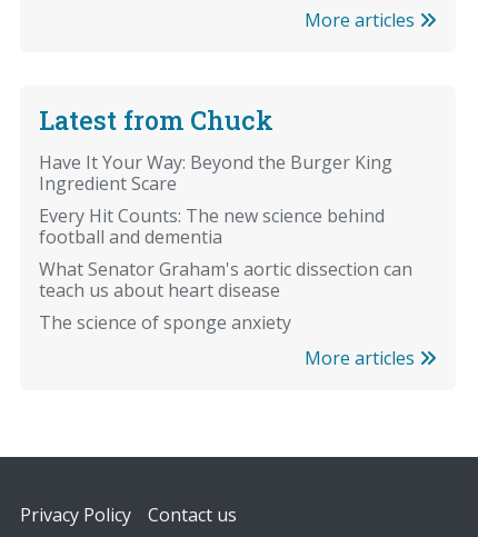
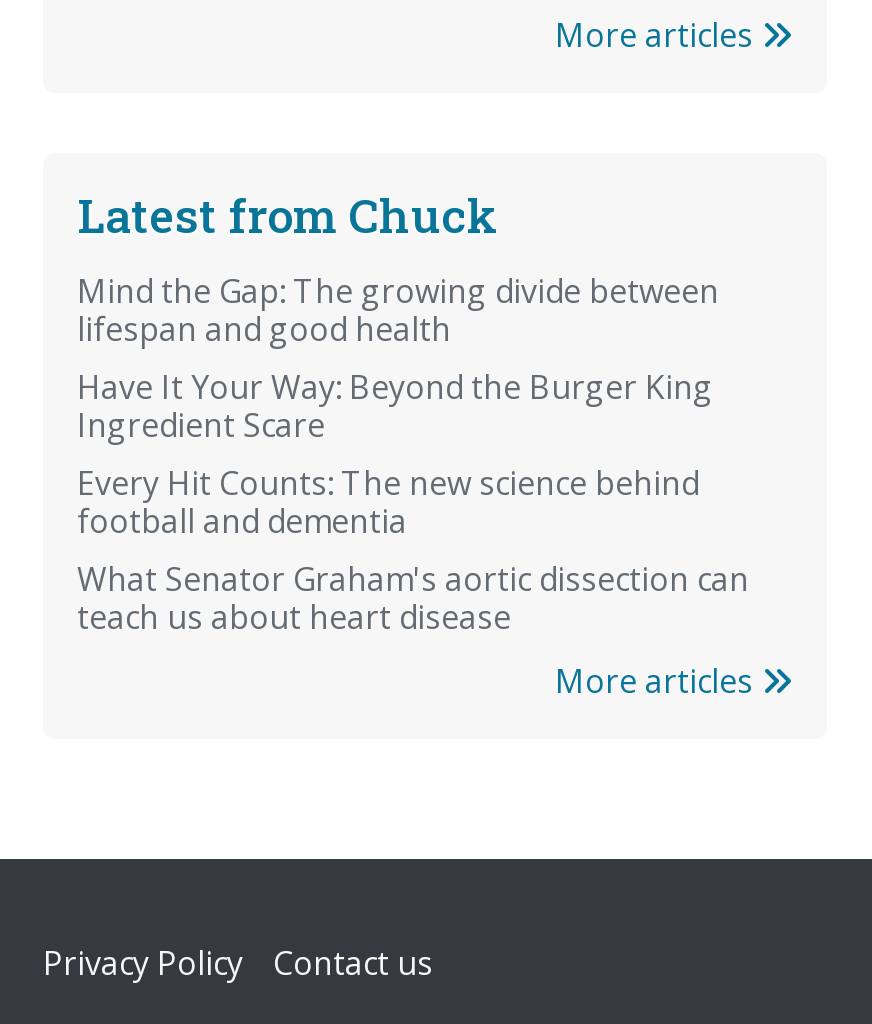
+ Mind the Gap: The growing divide between
+ lifespan and good health

moved down: Have It Your Way: Beyond the Burger King | Ingredient Scare | Every Hit Counts: The new science behind | football and dementia | What Senator Graham's aortic dissection can | teach us about heart disease

- The science of sponge anxiety
